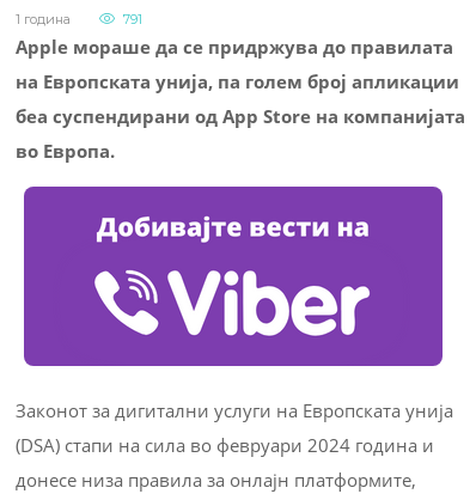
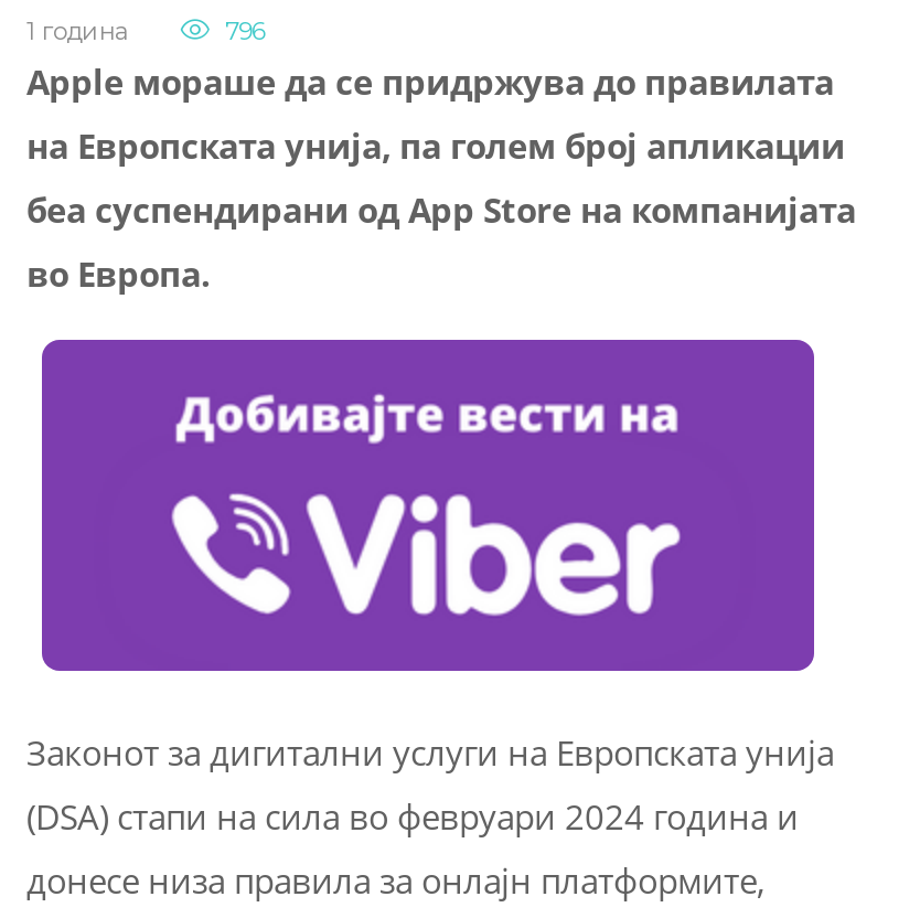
- 791
+ 796
